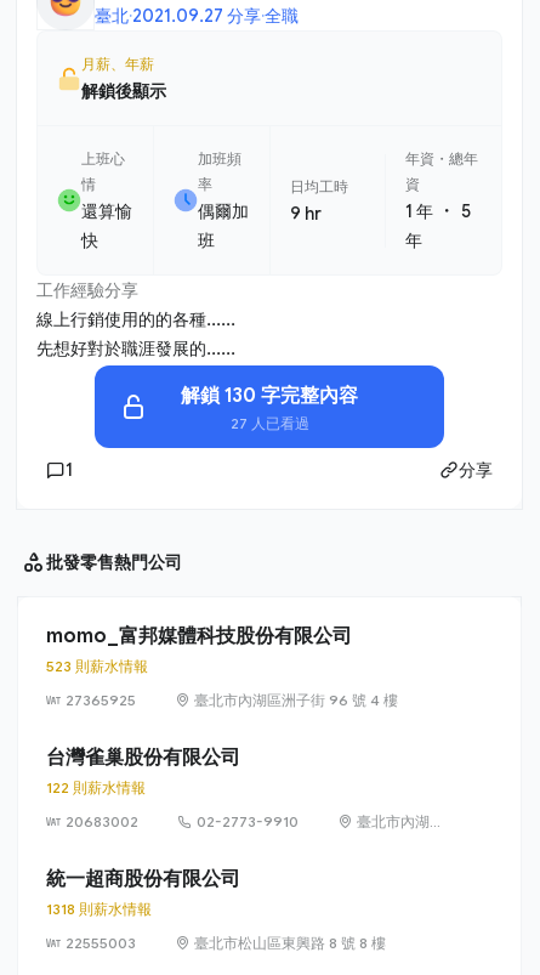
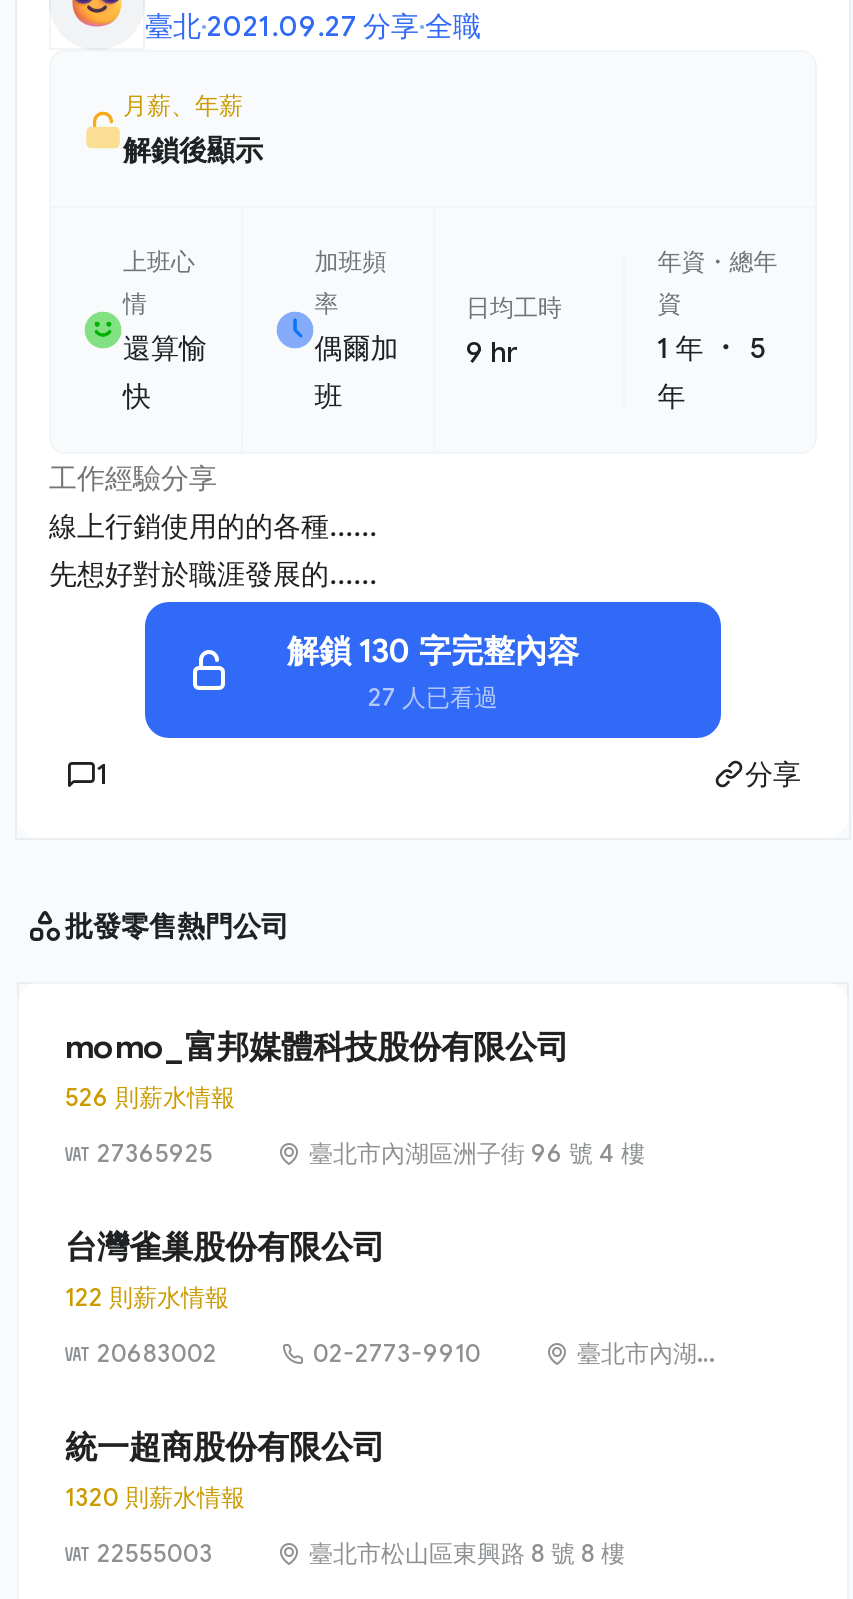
- 523 則薪水情報
+ 526 則薪水情報

- 1318 則薪水情報
+ 1320 則薪水情報
